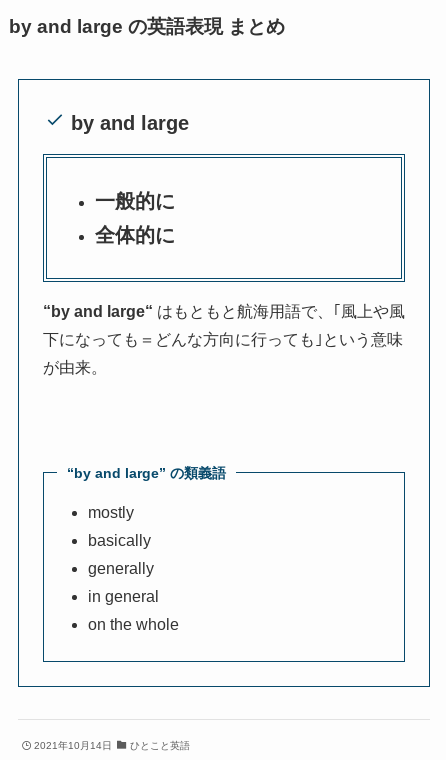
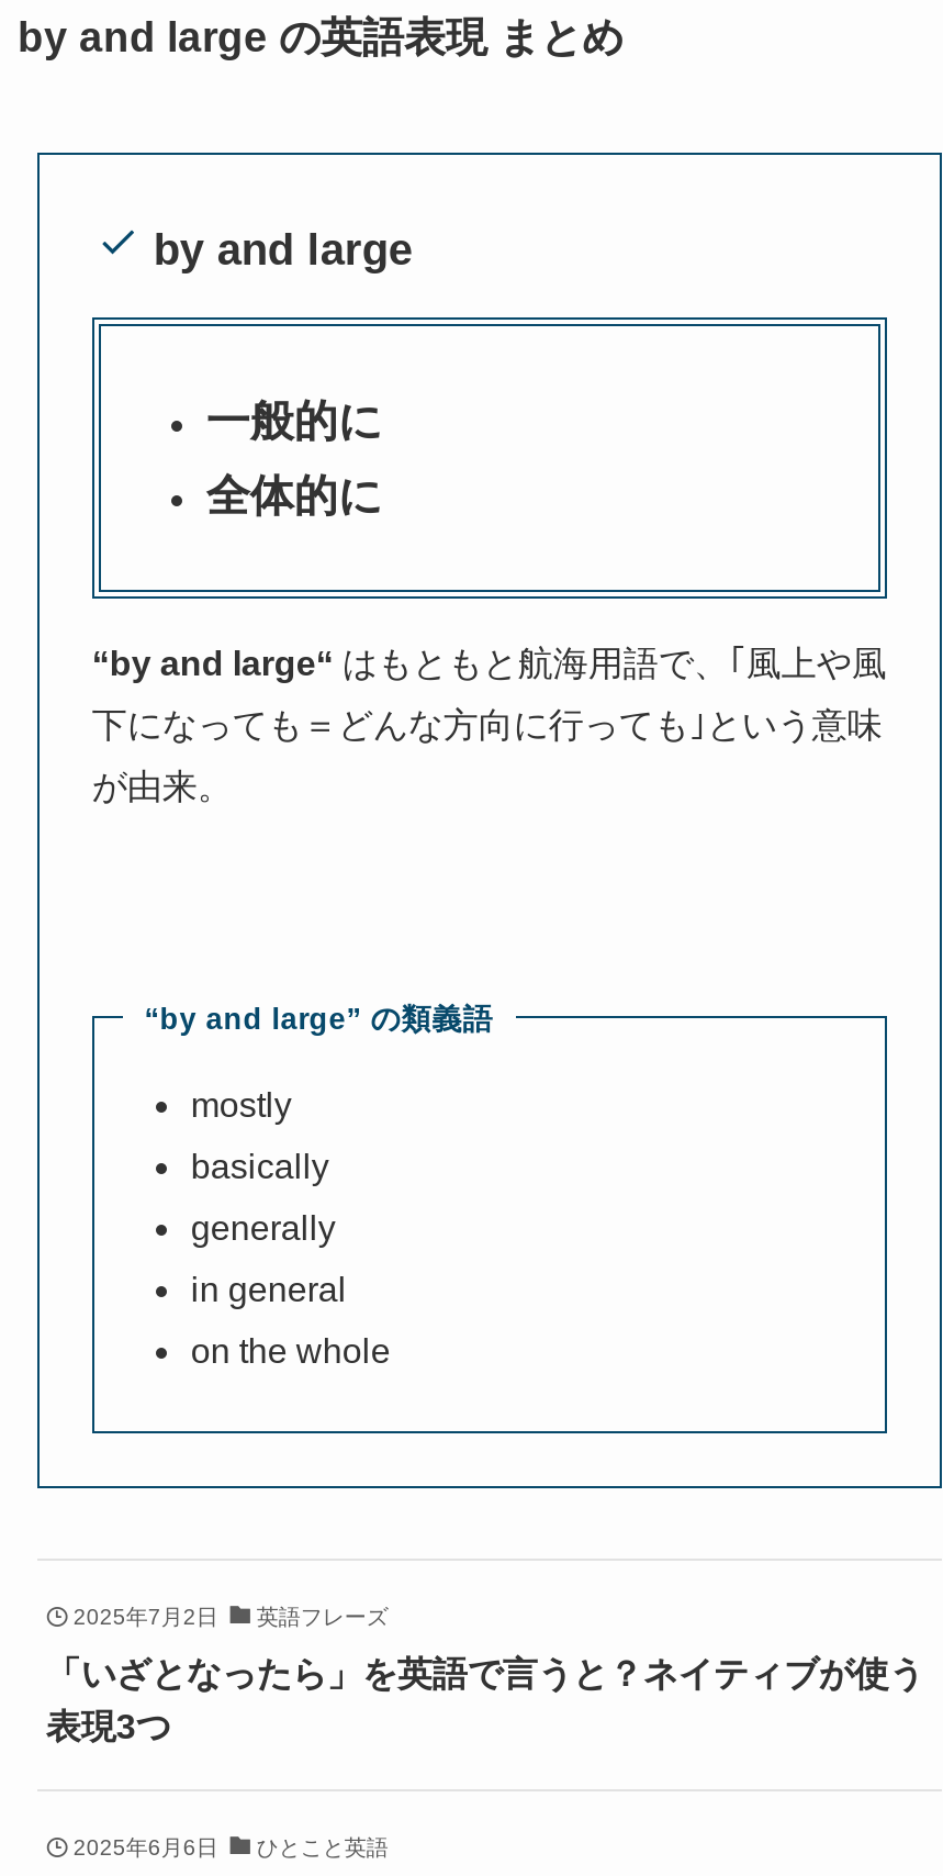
- 2021年10月14日
+ 2025年7月2日
+ 英語フレーズ
+ 「いざとなったら」を英語で言うと？ネイティブが使う
+ 表現3つ
+ 2025年6月6日
